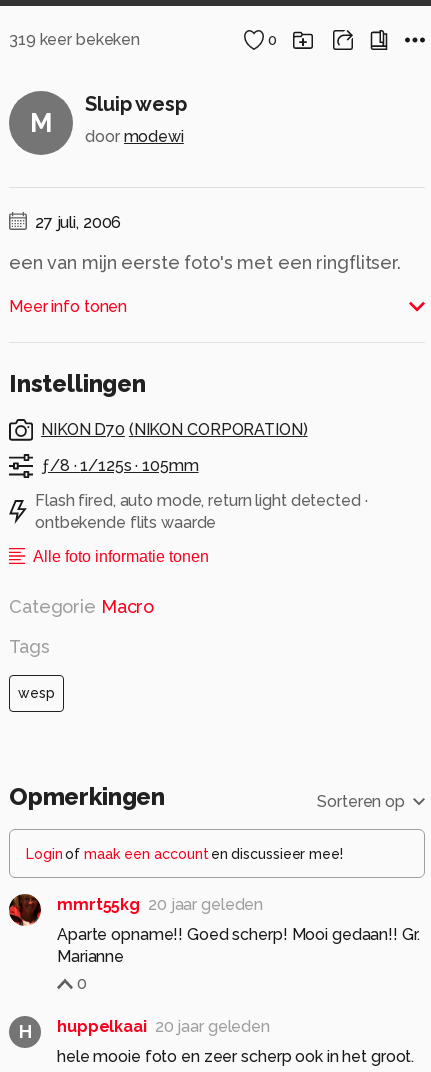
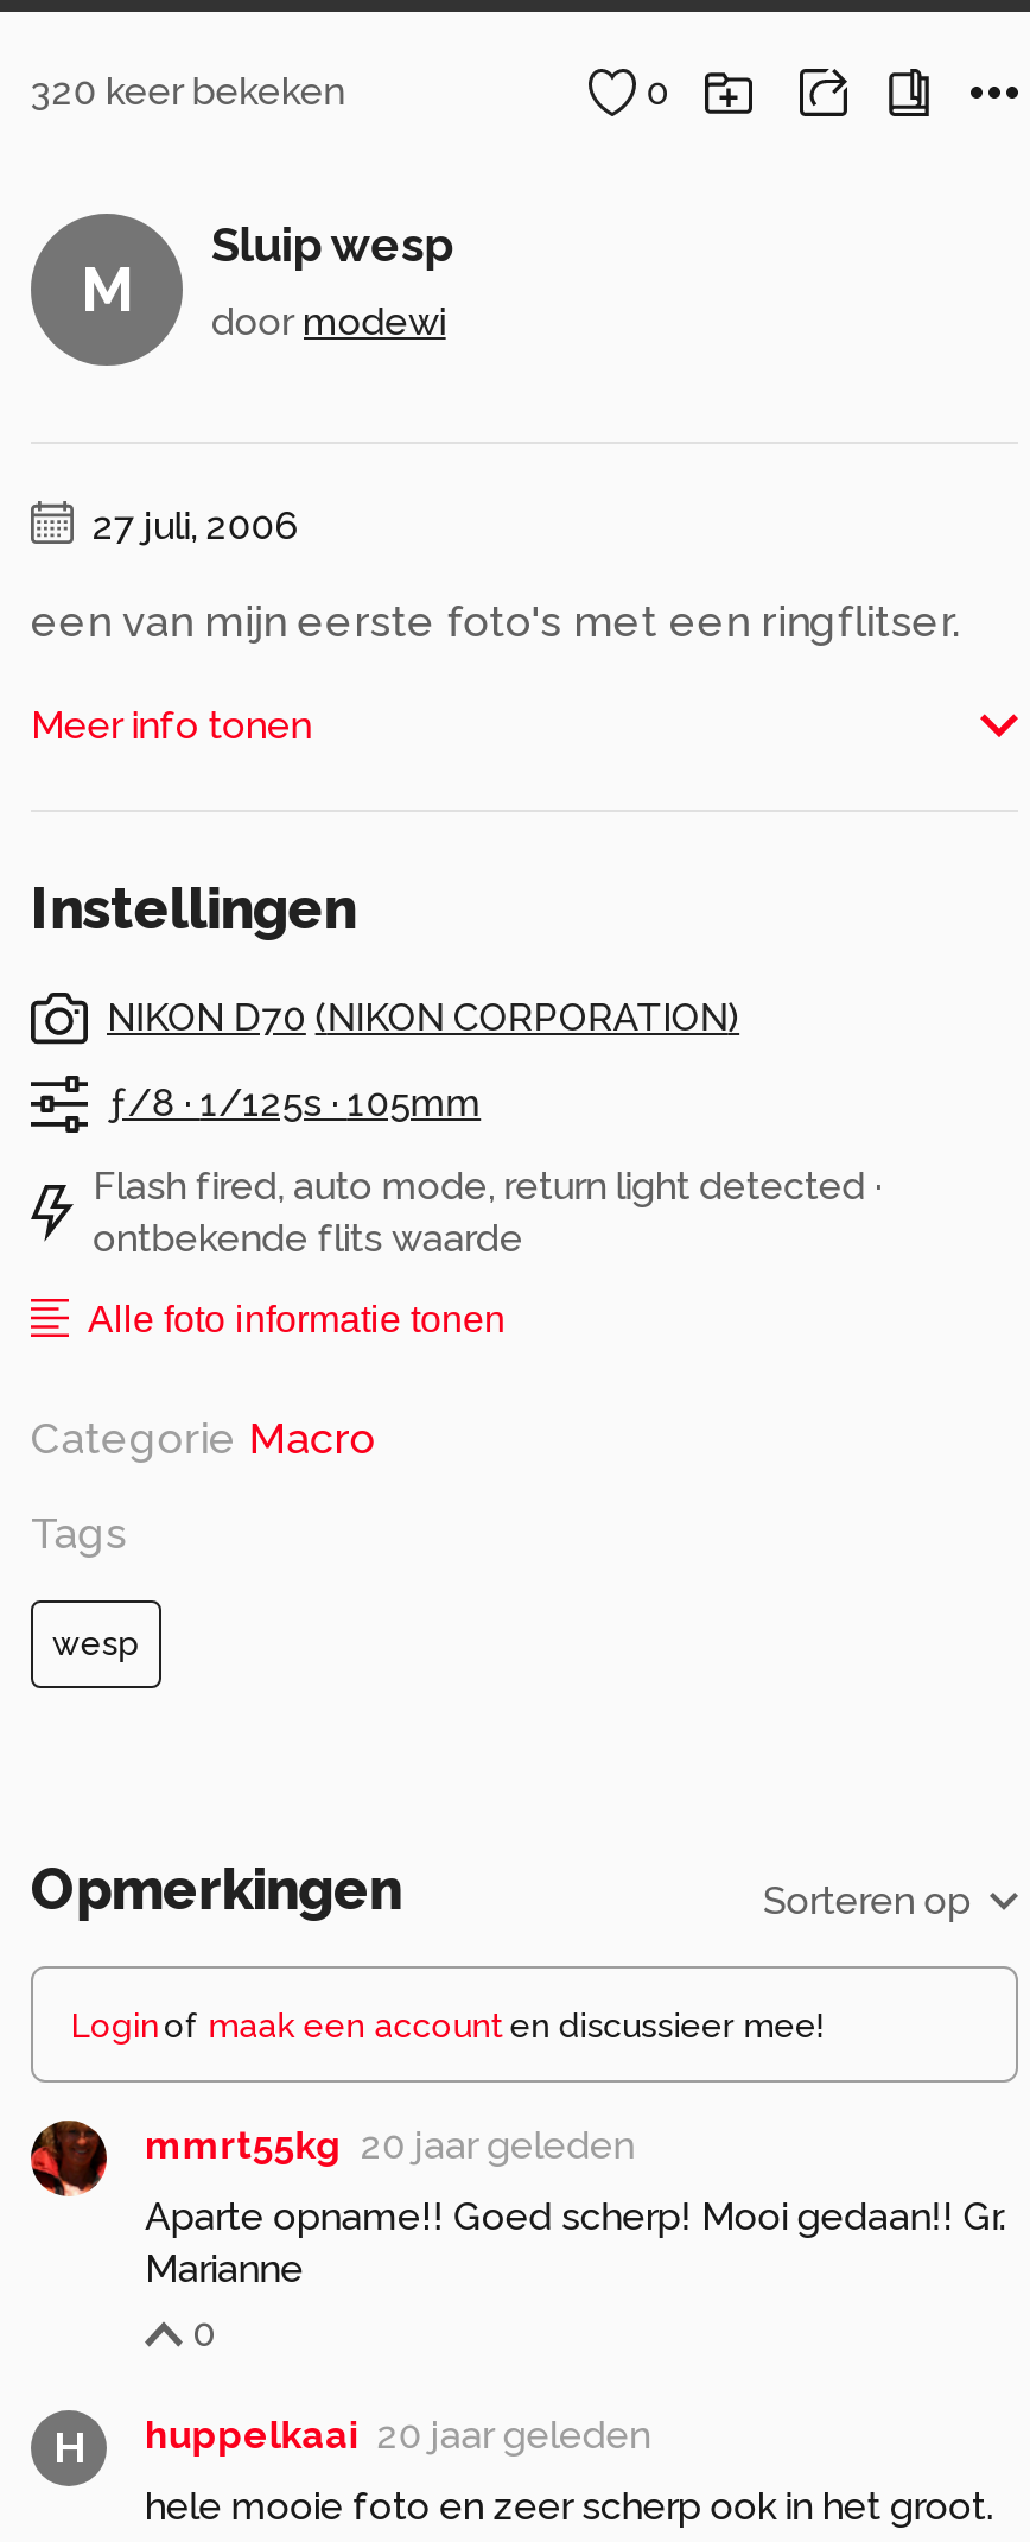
- 319 keer bekeken
+ 320 keer bekeken
